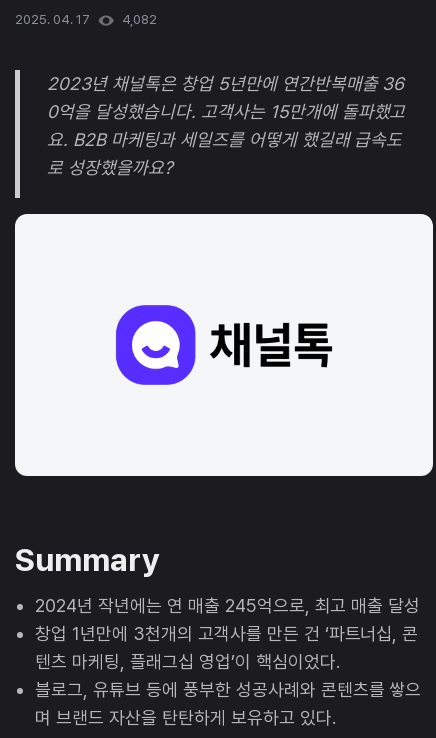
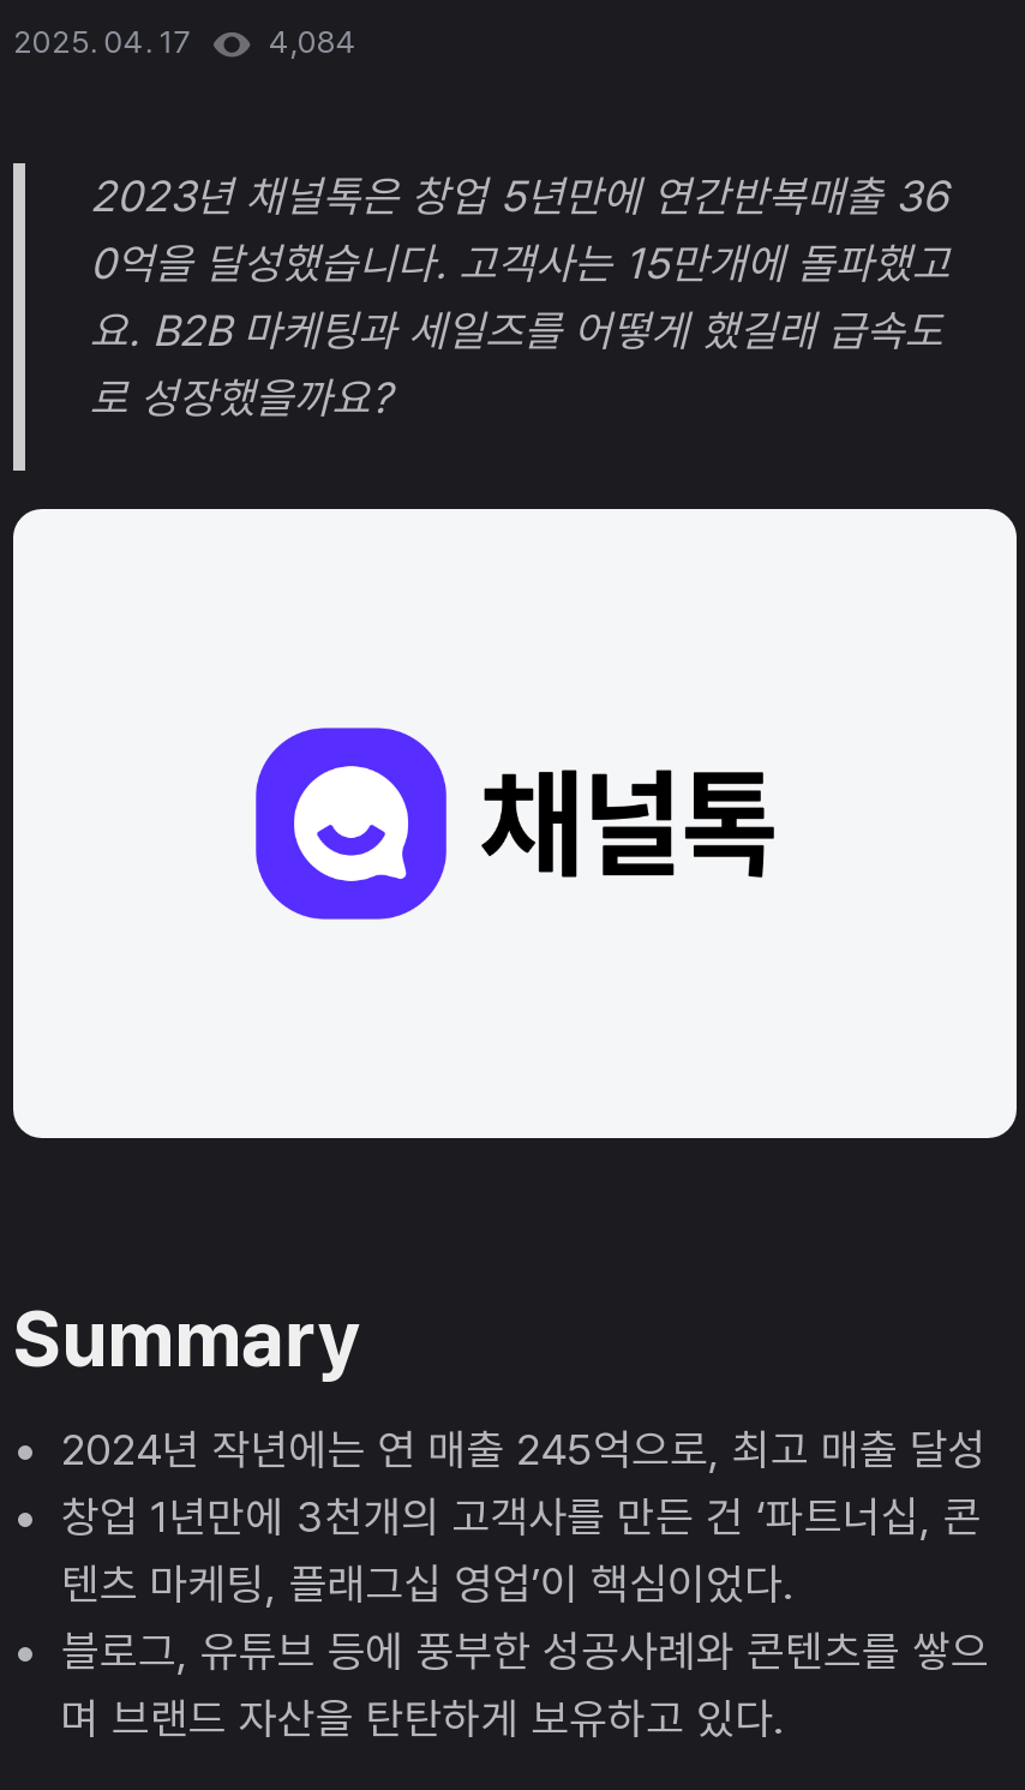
- 2025. 04. 17 4,082
+ 2025. 04. 17 4,084
